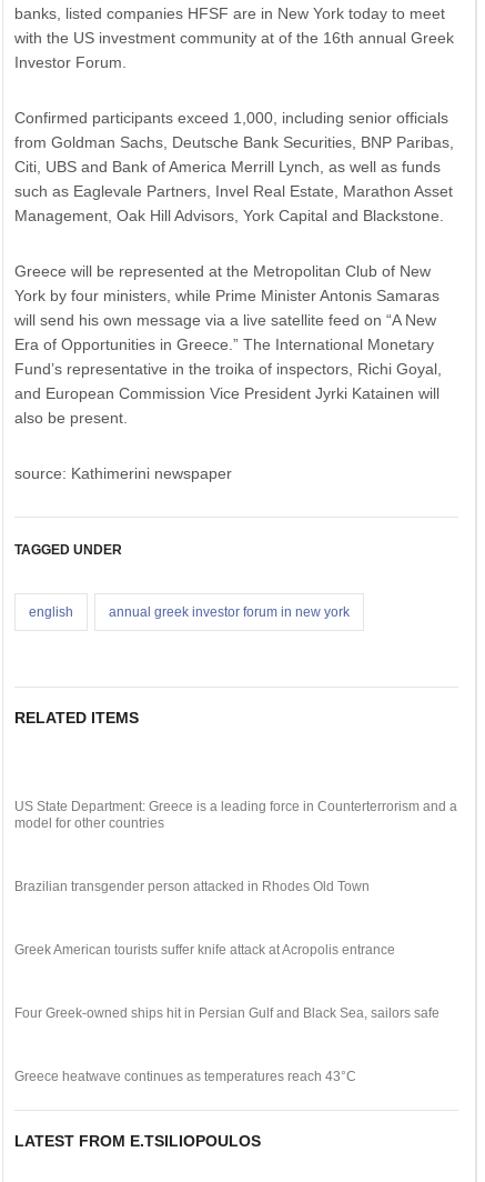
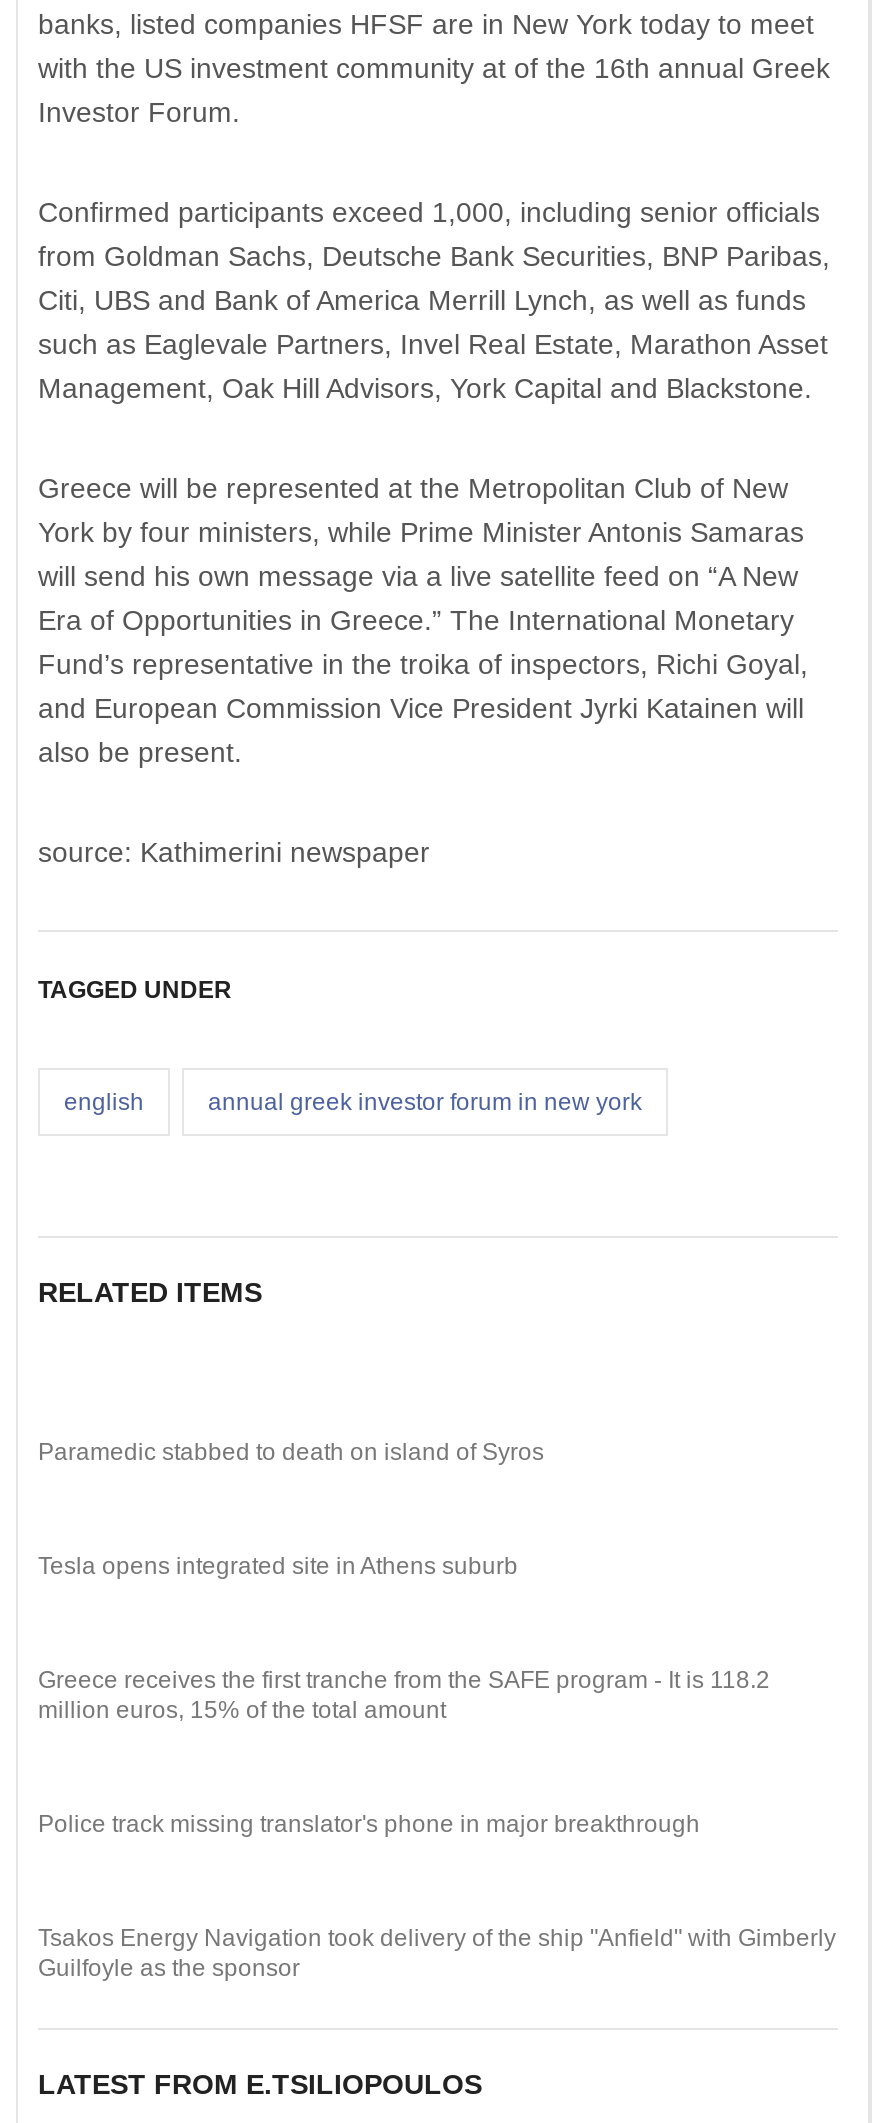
- US State Department: Greece is a leading force in Counterterrorism and a
- model for other countries
+ Paramedic stabbed to death on island of Syros

- Brazilian transgender person attacked in Rhodes Old Town
+ Tesla opens integrated site in Athens suburb

- Greek American tourists suffer knife attack at Acropolis entrance
+ Greece receives the first tranche from the SAFE program - It is 118.2
+ million euros, 15% of the total amount

- Four Greek-owned ships hit in Persian Gulf and Black Sea, sailors safe
+ Police track missing translator's phone in major breakthrough

- Greece heatwave continues as temperatures reach 43°C
+ Tsakos Energy Navigation took delivery of the ship "Anfield" with Gimberly
+ Guilfoyle as the sponsor
